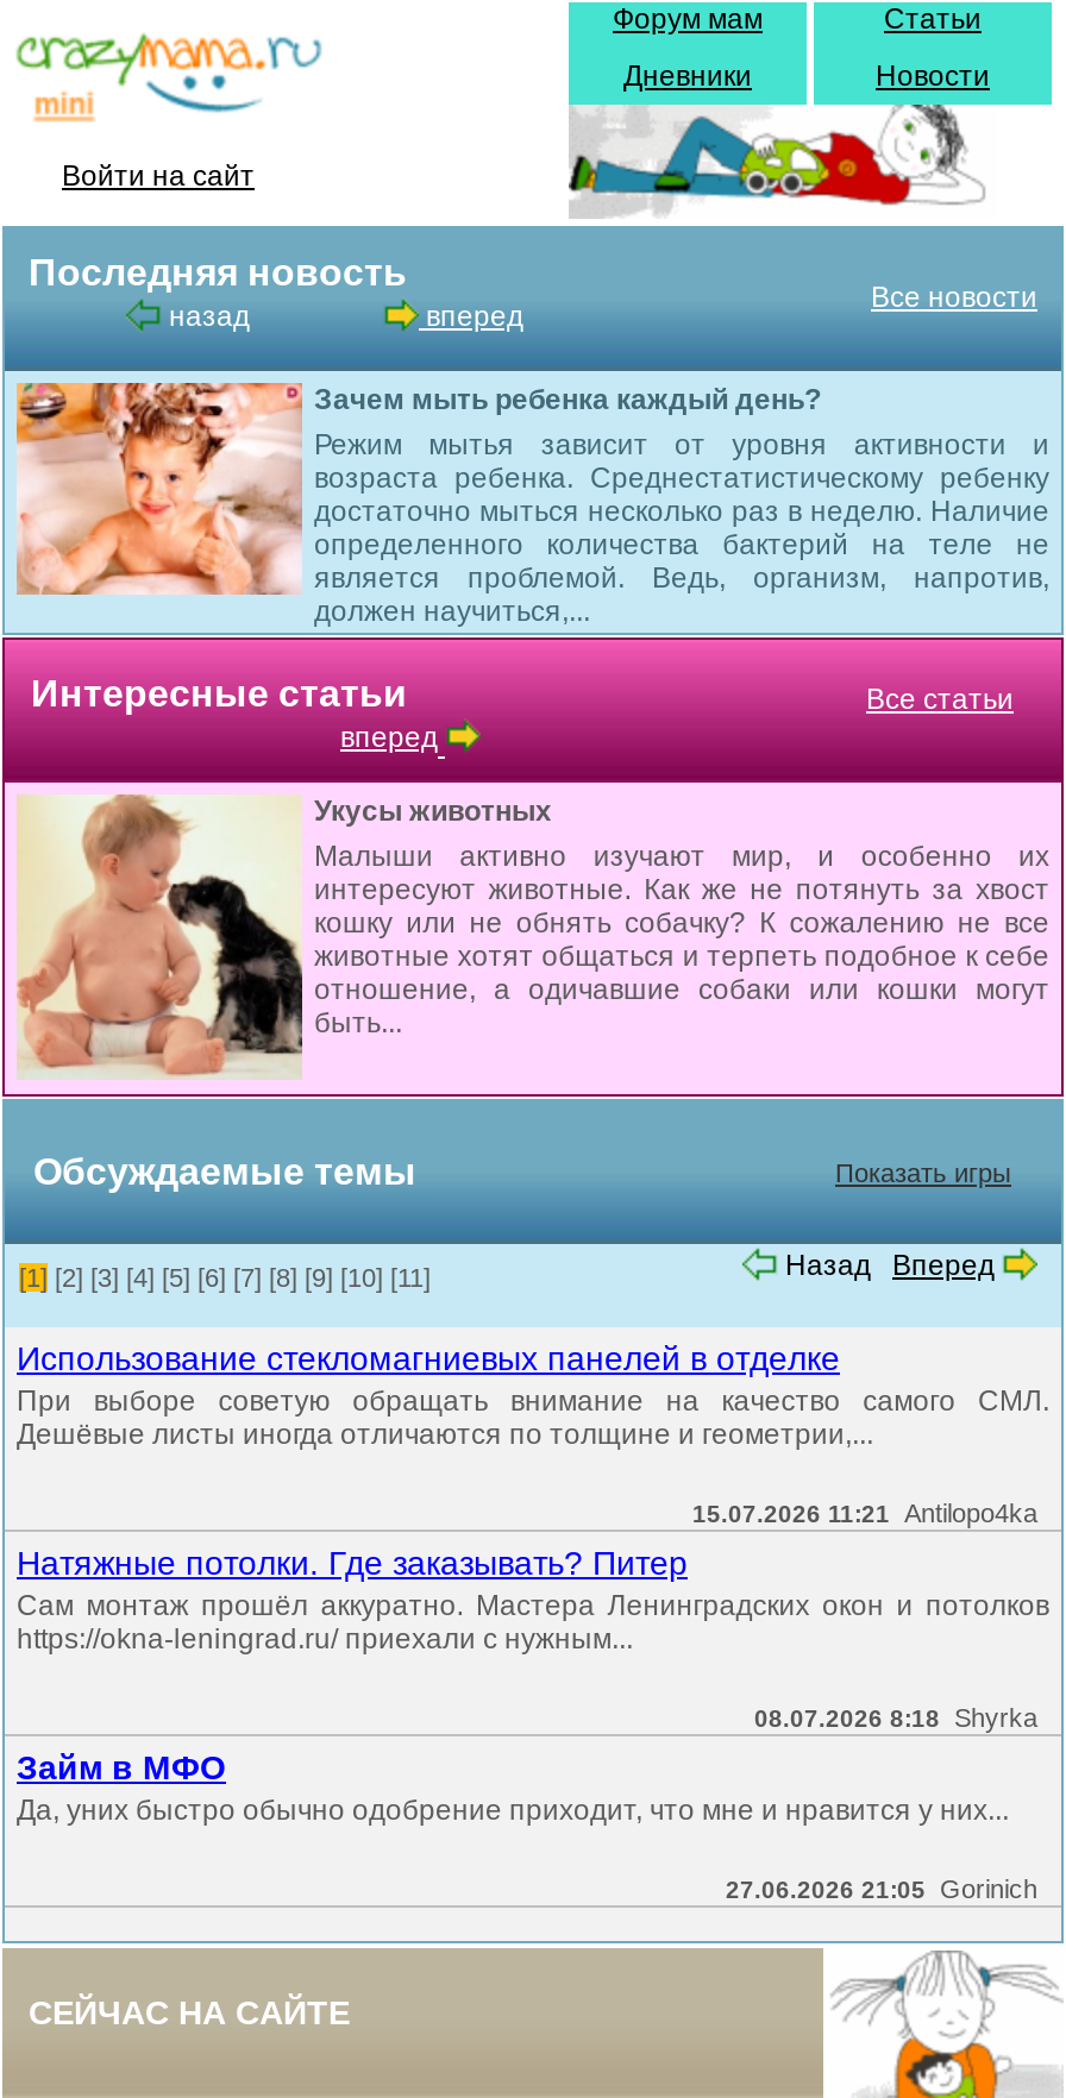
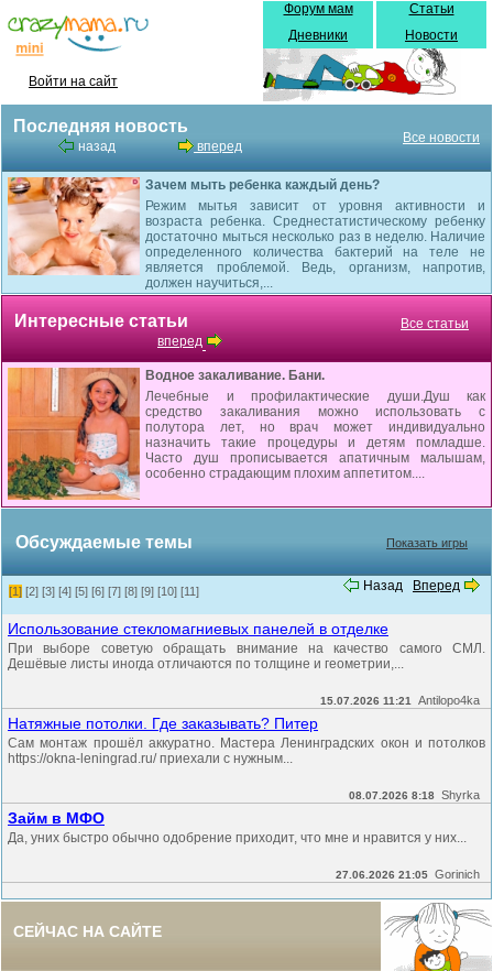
- [image]
- Укусы животных
- Малыши активно изучают мир, и особенно их
- интересуют животные. Как же не потянуть за хвост
- кошку или не обнять собачку? К сожалению не все
- животные хотят общаться и терпеть подобное к себе
- отношение, а одичавшие собаки или кошки могут
- быть...
+ [image]
+ Водное закаливание. Бани.
+ Лечебные и профилактические души.Душ как
+ средство закаливания можно использовать с
+ полутора лет, но врач может индивидуально
+ назначить такие процедуры и детям помладше.
+ Часто душ прописывается апатичным малышам,
+ особенно страдающим плохим аппетитом....
